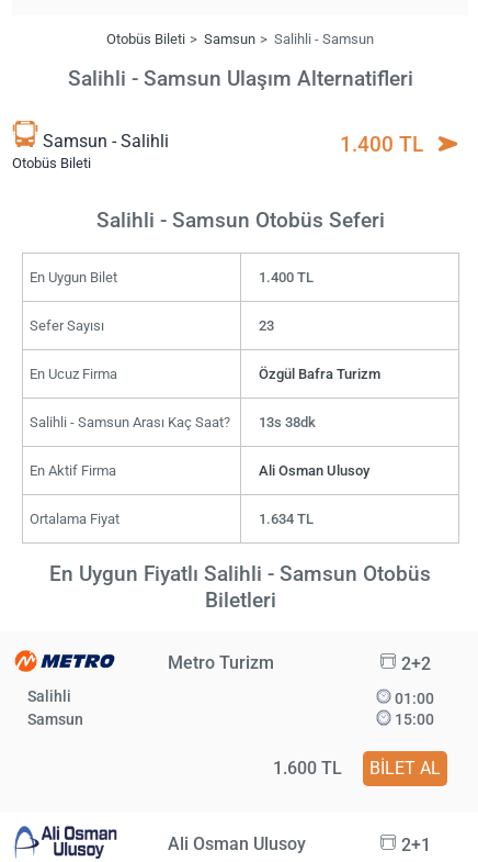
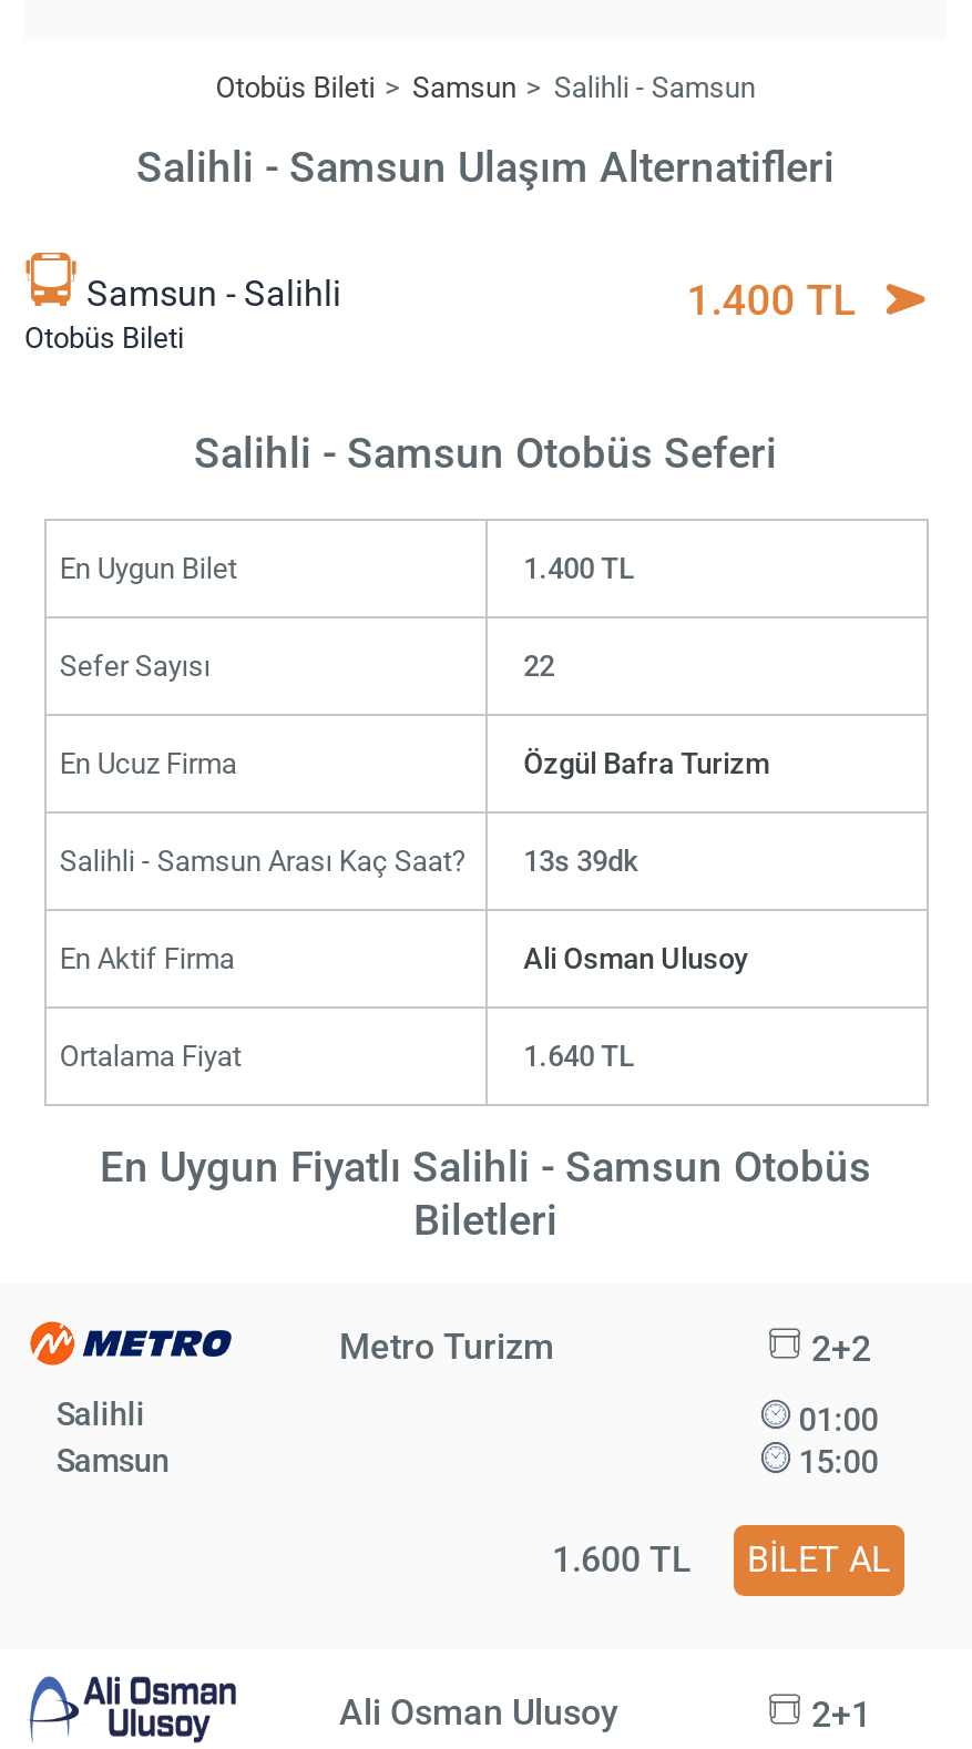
- 23
+ 22

- Salihli - Samsun Arası Kaç Saat? 13s 38dk
+ Salihli - Samsun Arası Kaç Saat? 13s 39dk

- 1.634 TL
+ 1.640 TL
